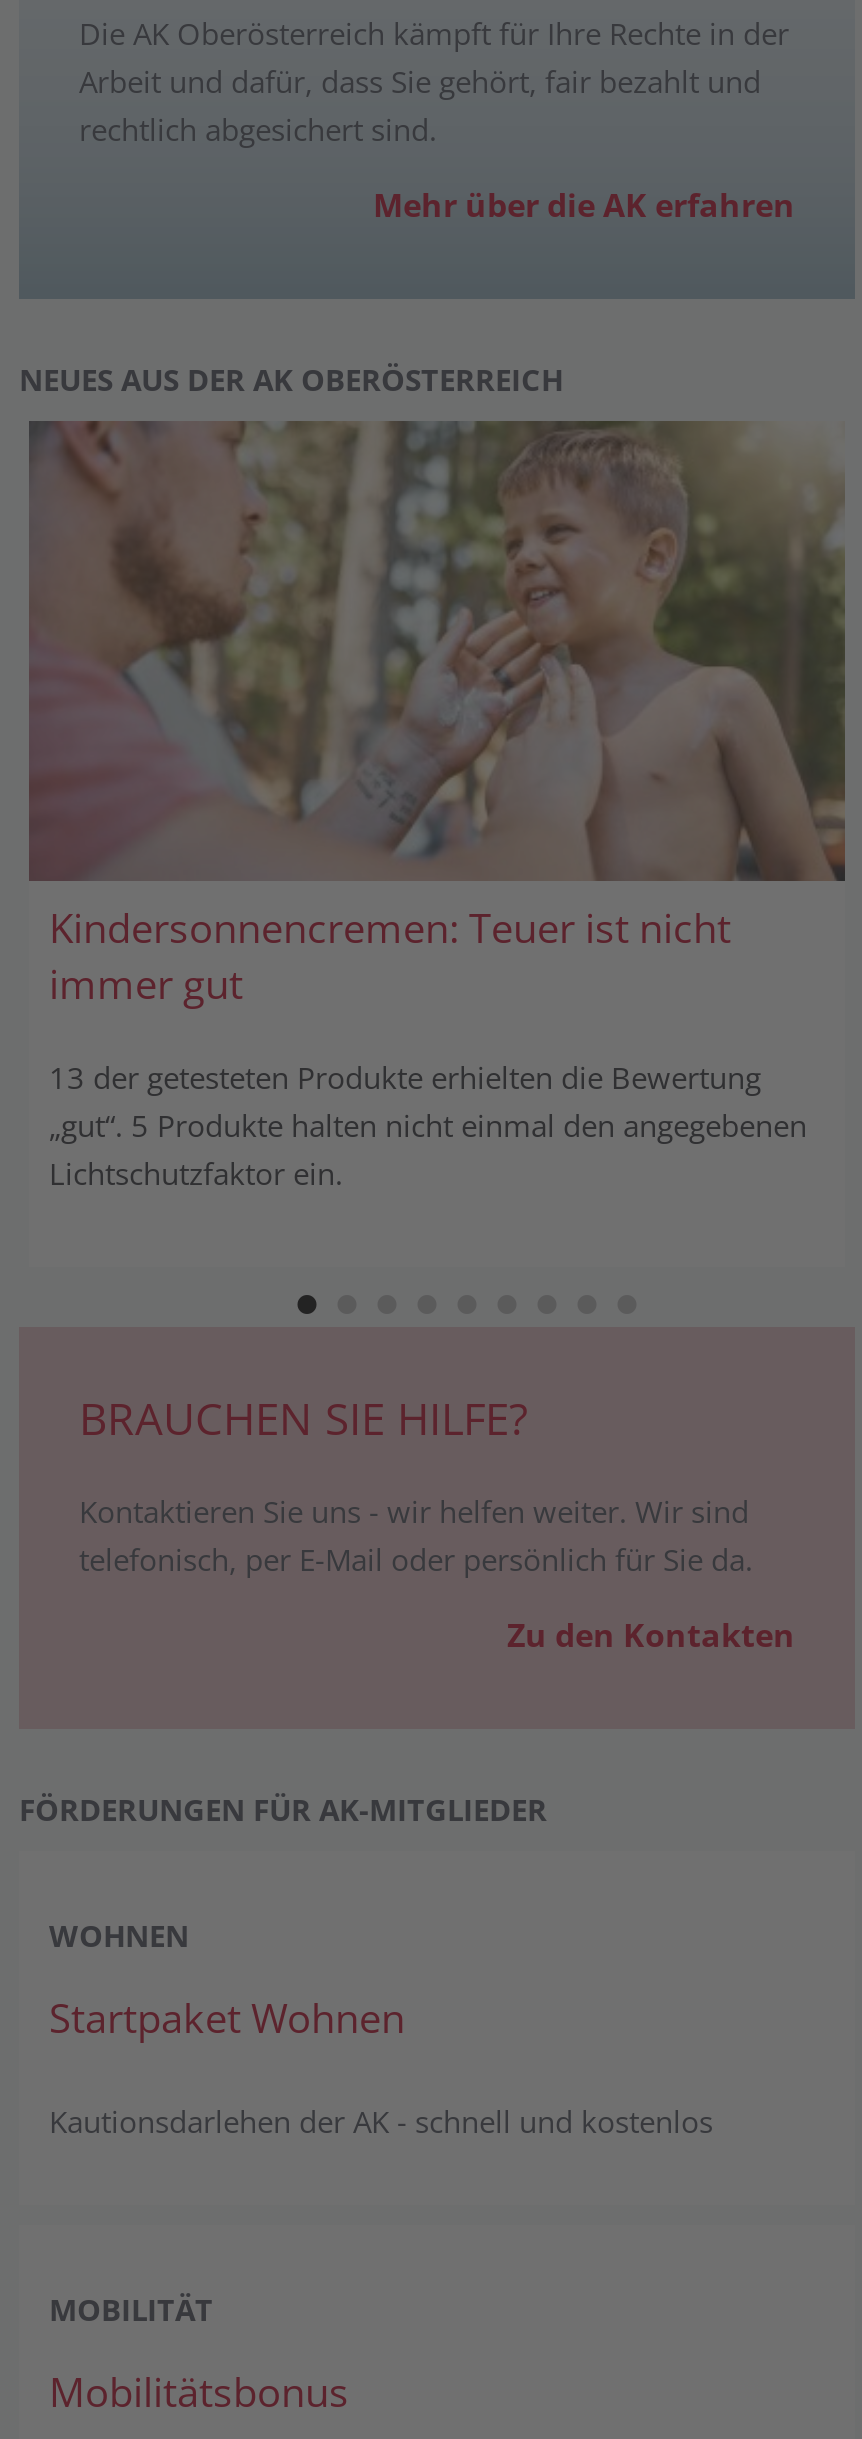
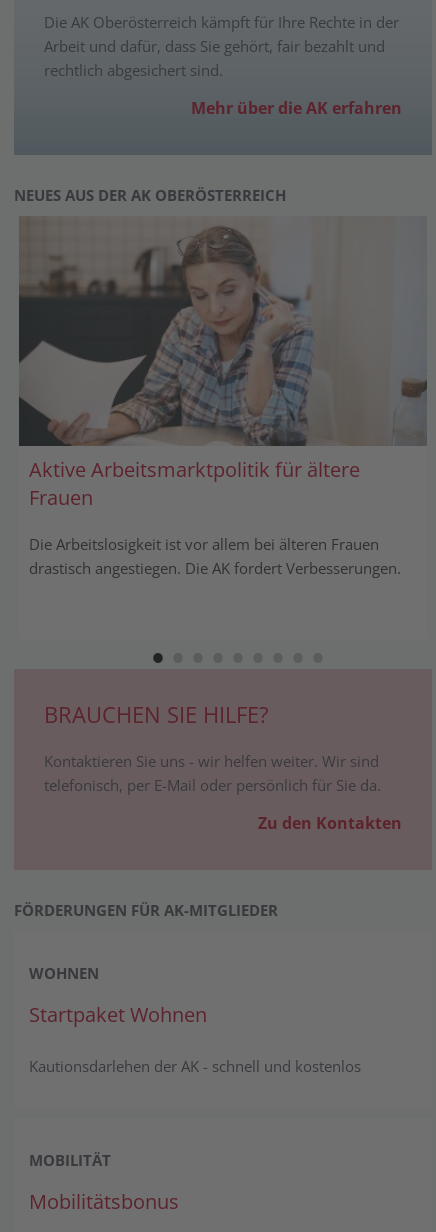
- [image]
- Kindersonnencremen: Teuer ist nicht
- immer gut
+ [image]
+ Aktive Arbeitsmarktpolitik für ältere
+ Frauen

- 13 der getesteten Produkte erhielten die Bewertung
- „gut“. 5 Produkte halten nicht einmal den angegebenen
- Lichtschutzfaktor ein.
+ Die Arbeitslosigkeit ist vor allem bei älteren Frauen
+ drastisch angestiegen. Die AK fordert Verbesserungen.
